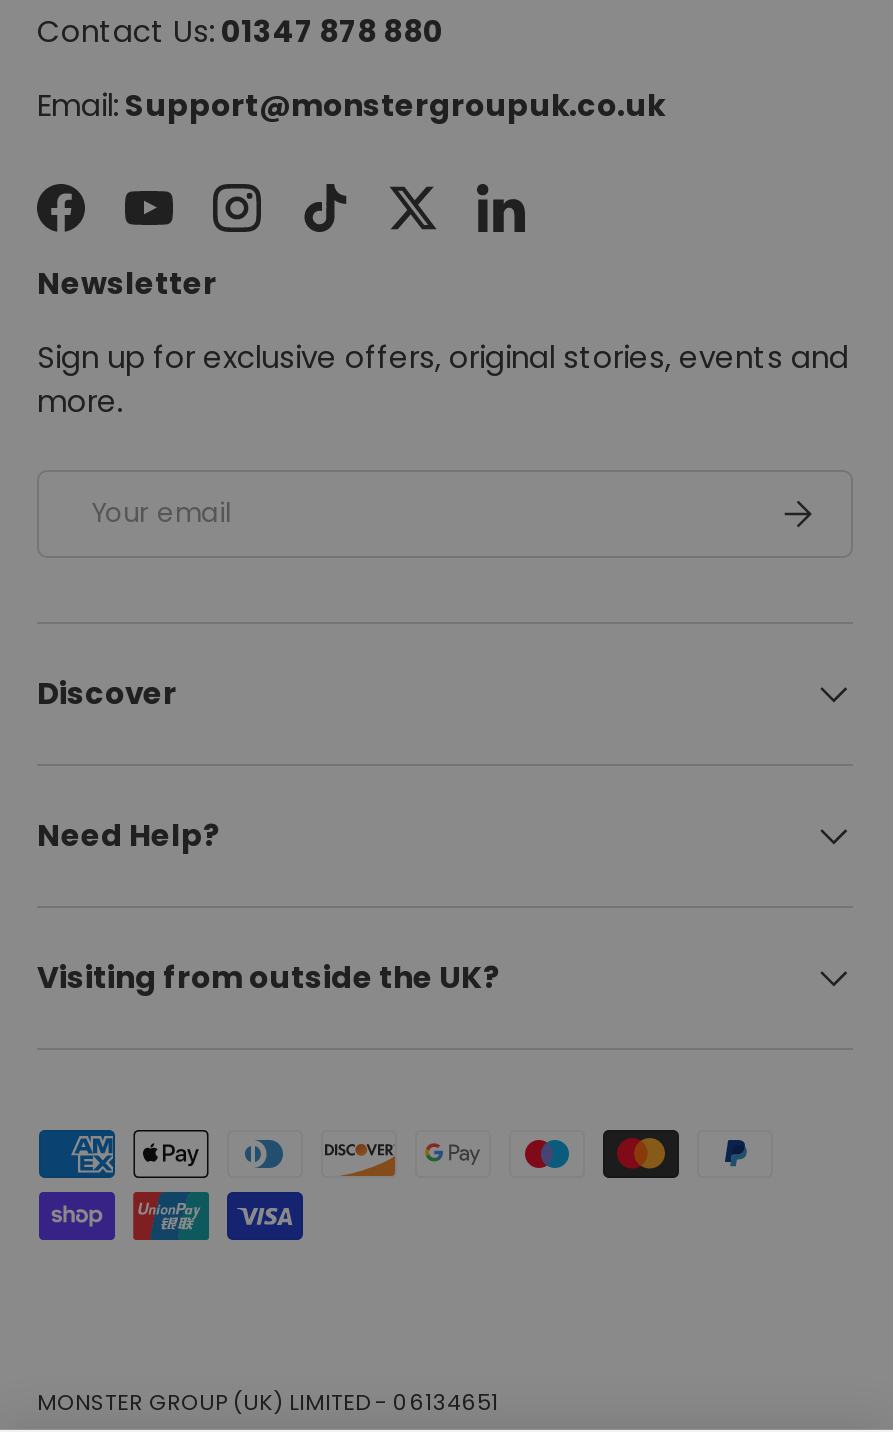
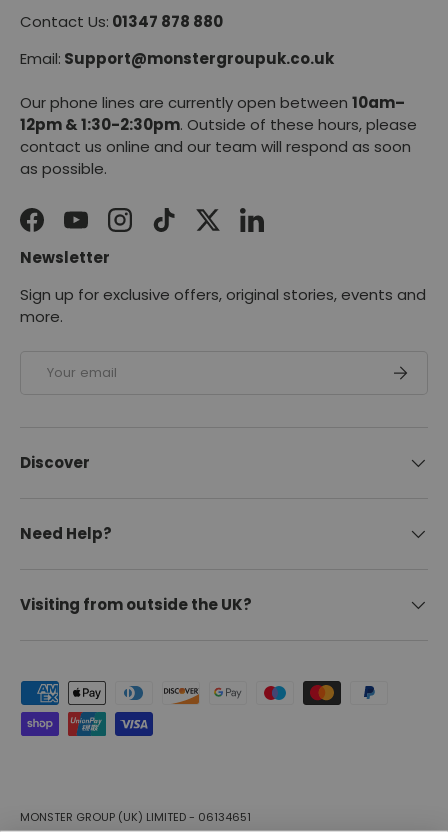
+ Our phone lines are currently open between 10am–
+ 12pm & 1:30-2:30pm. Outside of these hours, please
+ contact us online and our team will respond as soon
+ as possible.
